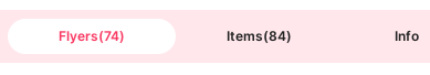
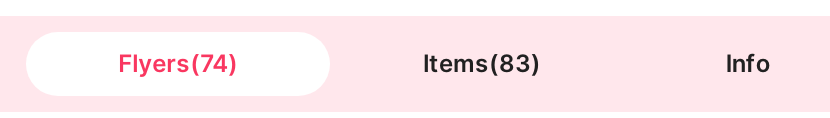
- Items(84)
+ Items(83)
